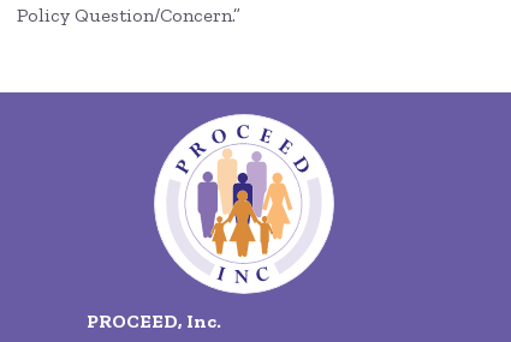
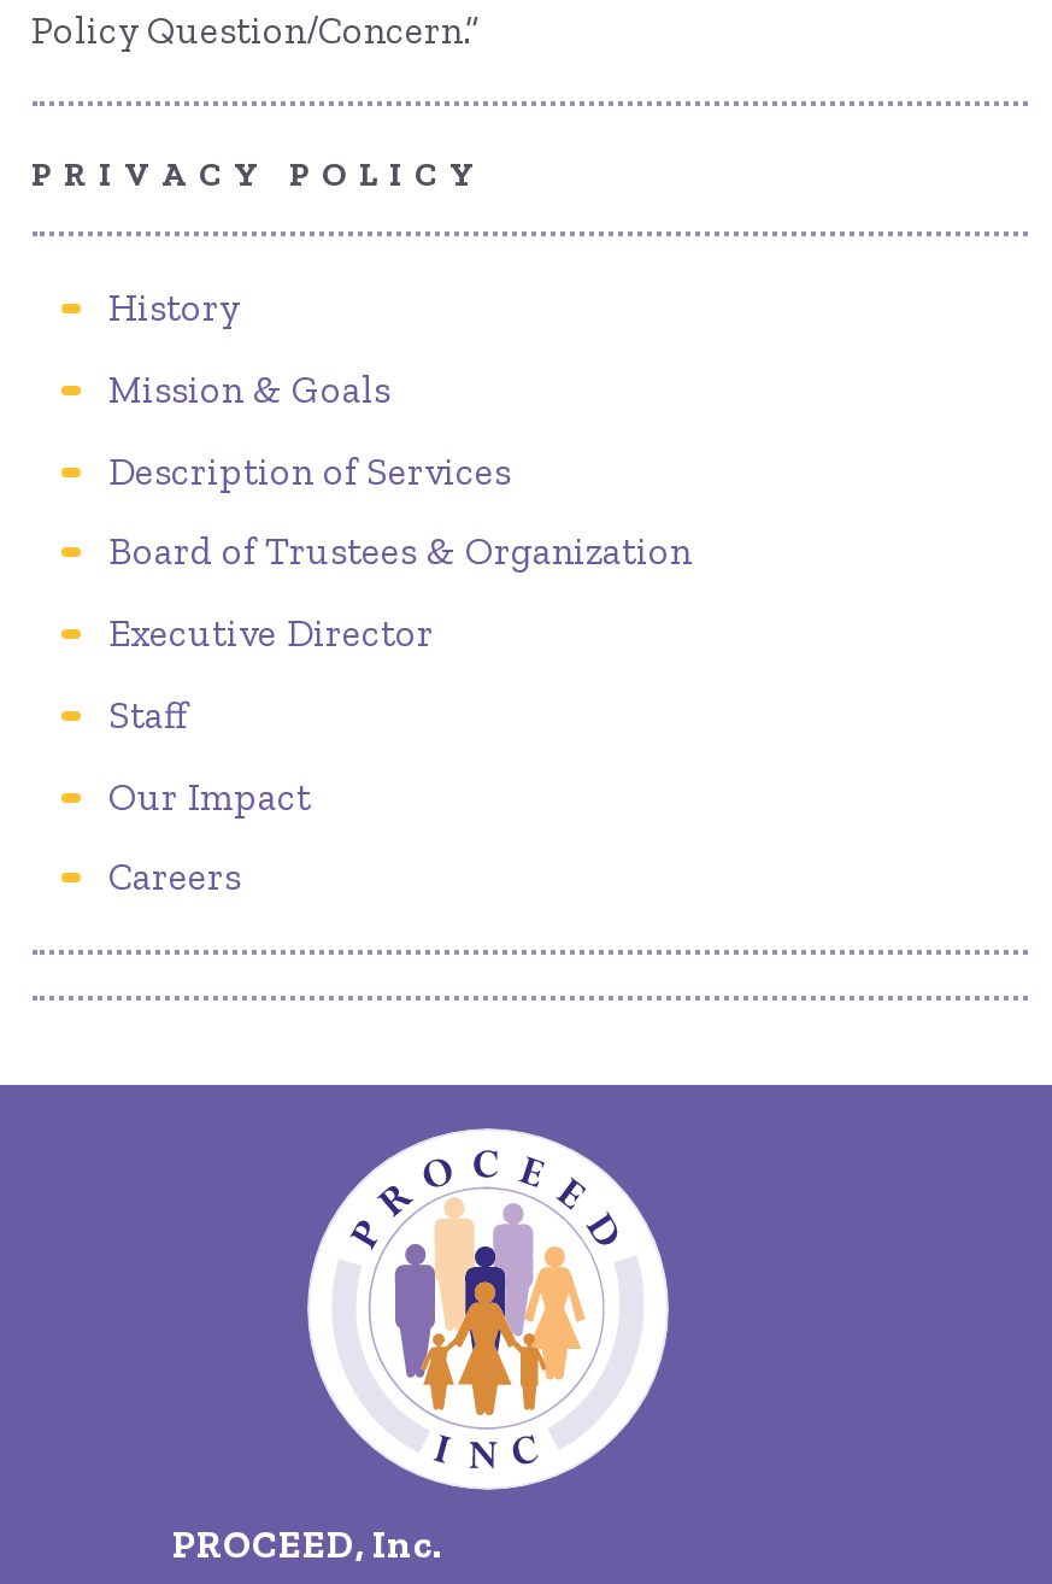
+ PRIVACY POLICY
+ History
+ Mission & Goals
+ Description of Services
+ Board of Trustees & Organization
+ Executive Director
+ Staff
+ Our Impact
+ Careers
